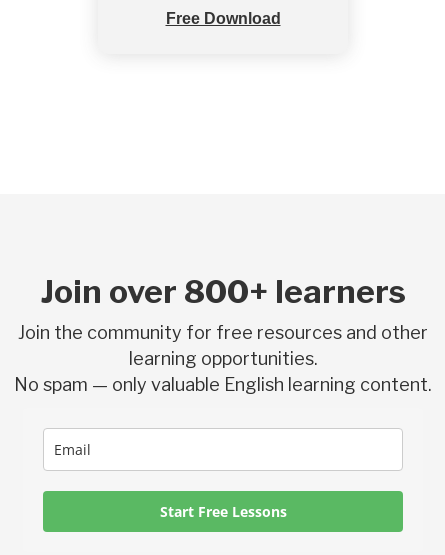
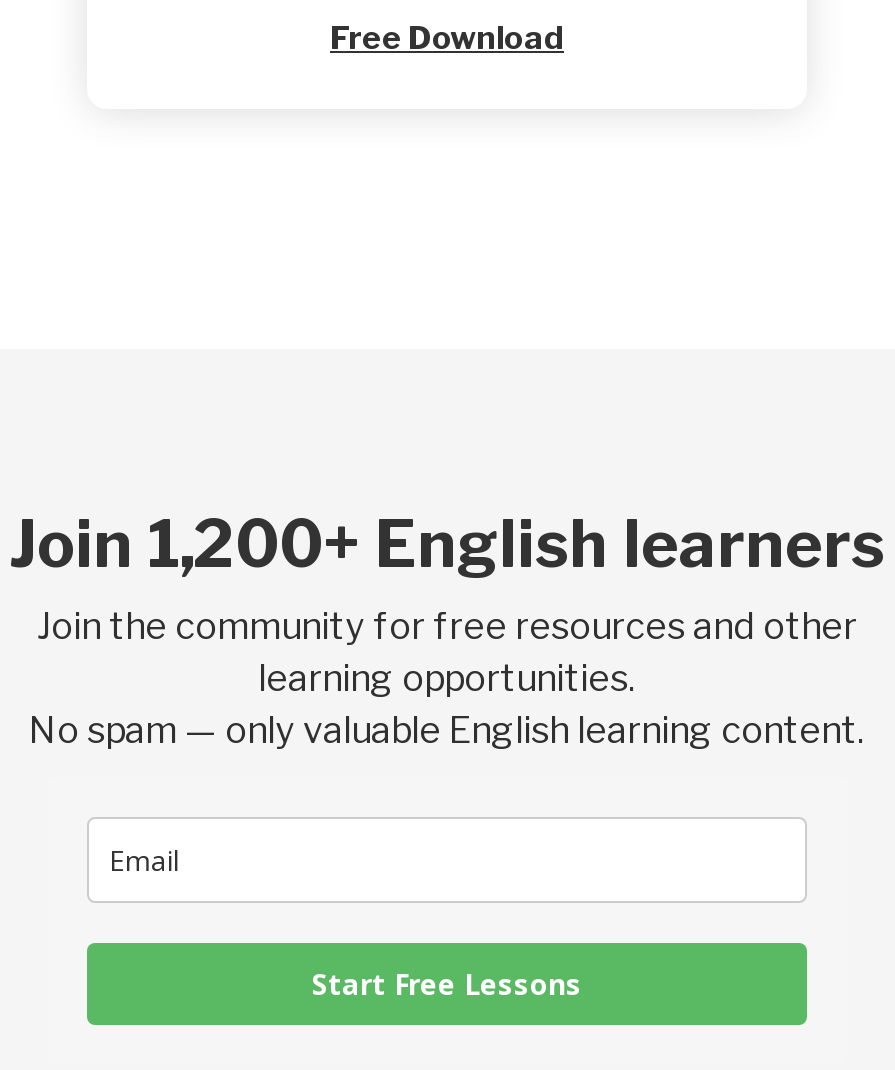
- Join over 800+ learners
+ Join 1,200+ English learners
